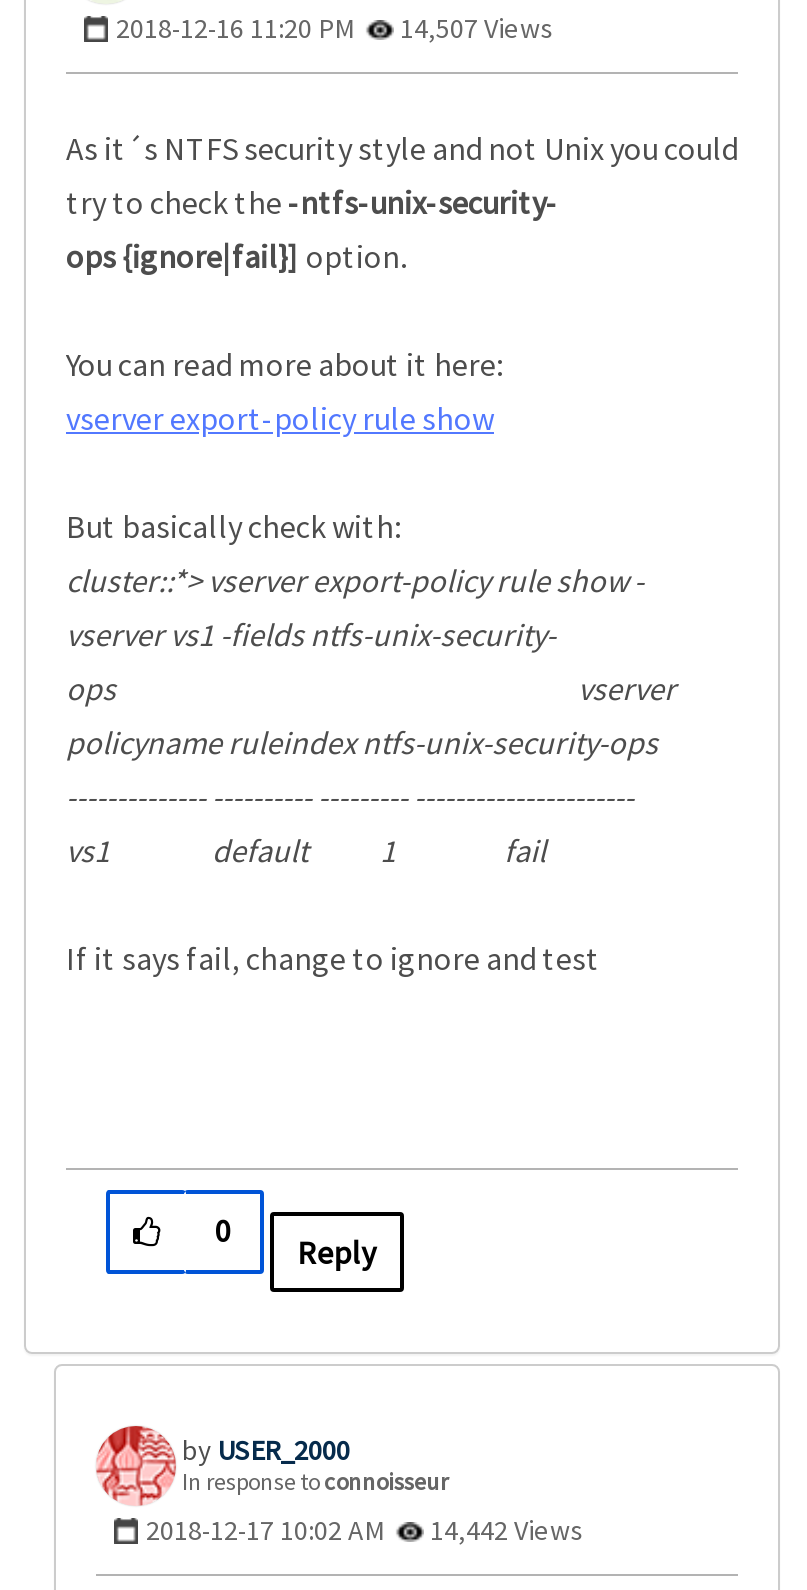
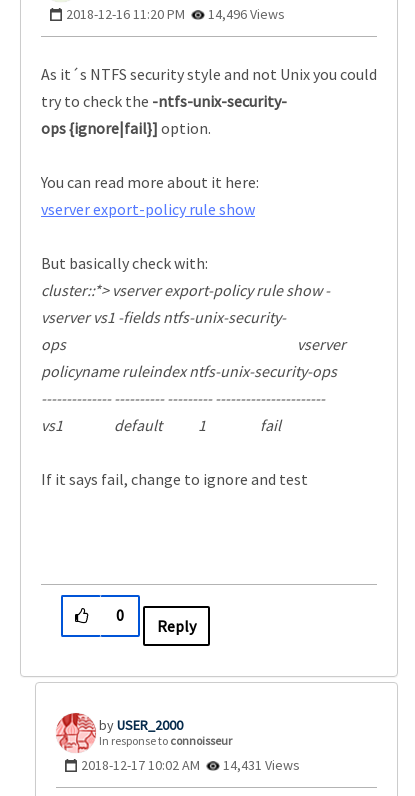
- 2018-12-16 11:20 PM 14,507 Views
+ 2018-12-16 11:20 PM 14,496 Views

- 2018-12-17 10:02 AM 14,442 Views
+ 2018-12-17 10:02 AM 14,431 Views
